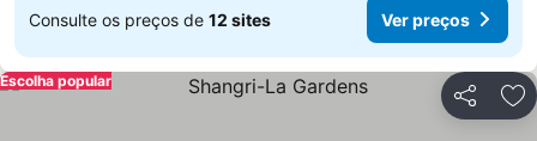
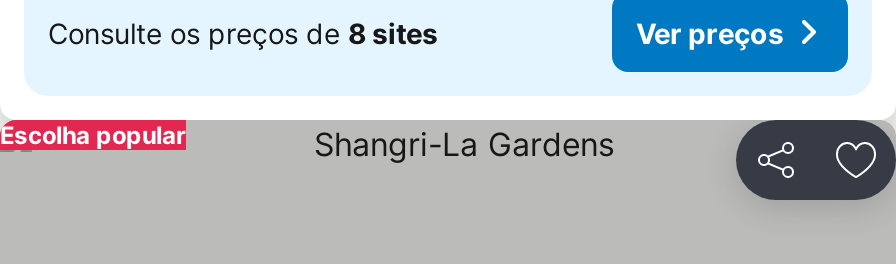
- Consulte os preços de 12 sites
+ Consulte os preços de 8 sites
